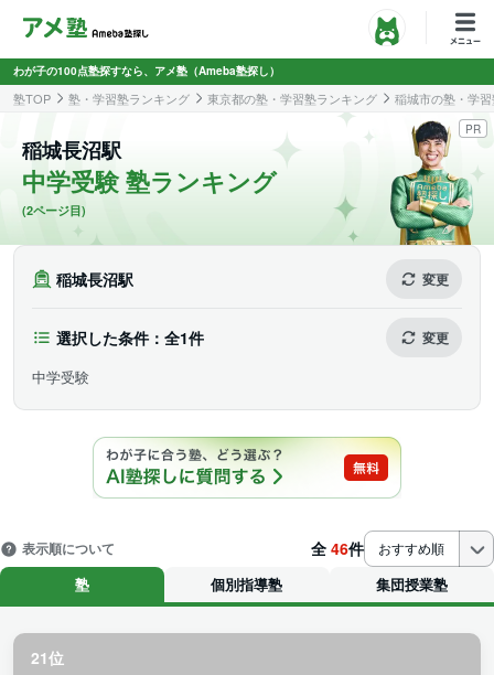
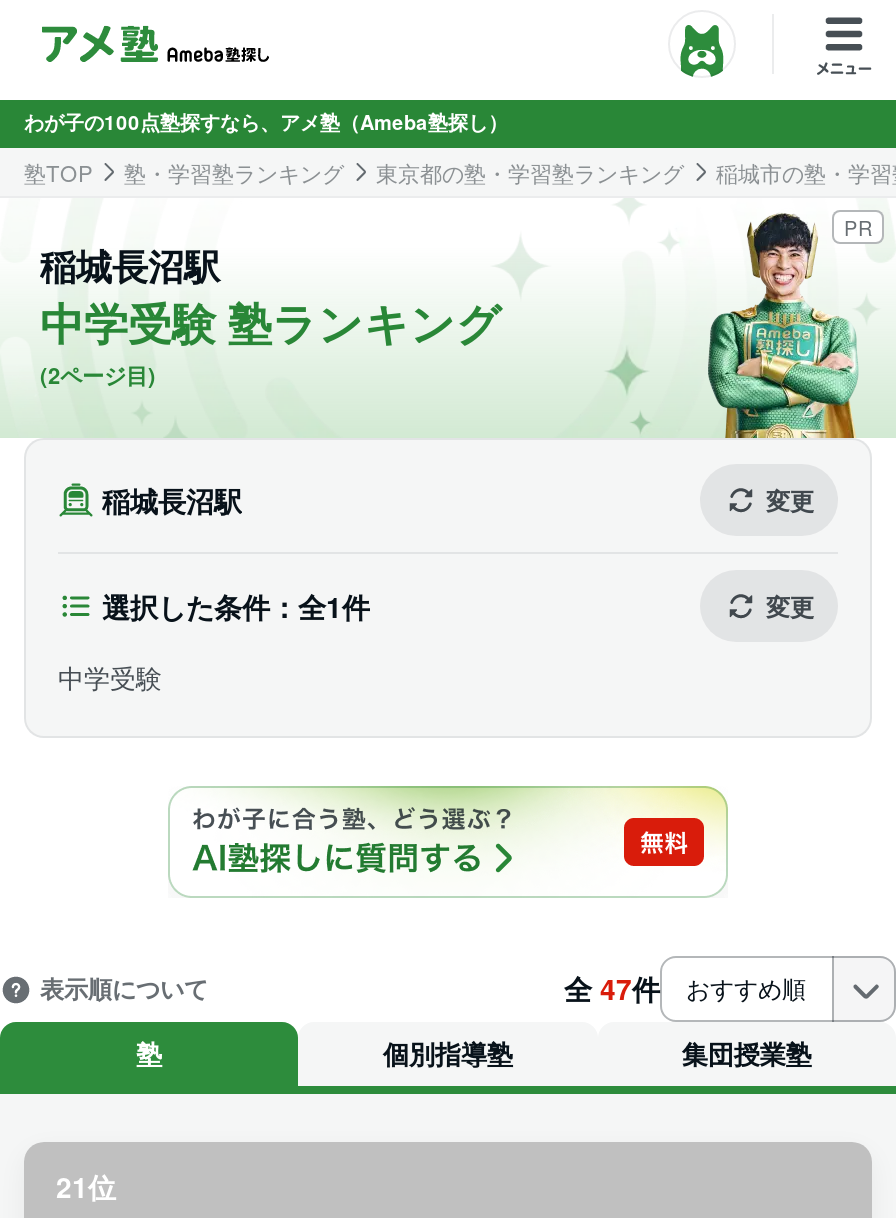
- 全46件 おすすめ順
+ 全47件 おすすめ順
